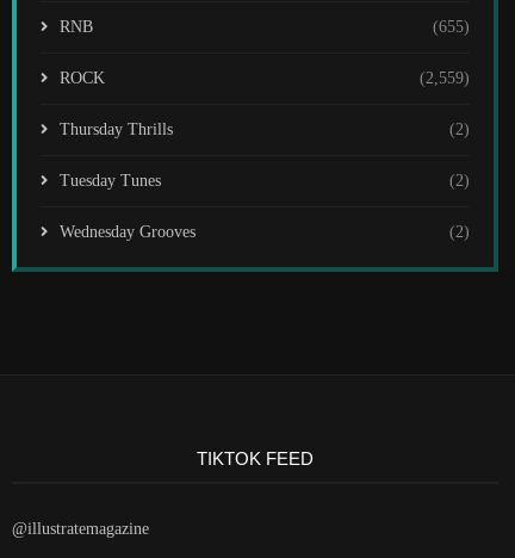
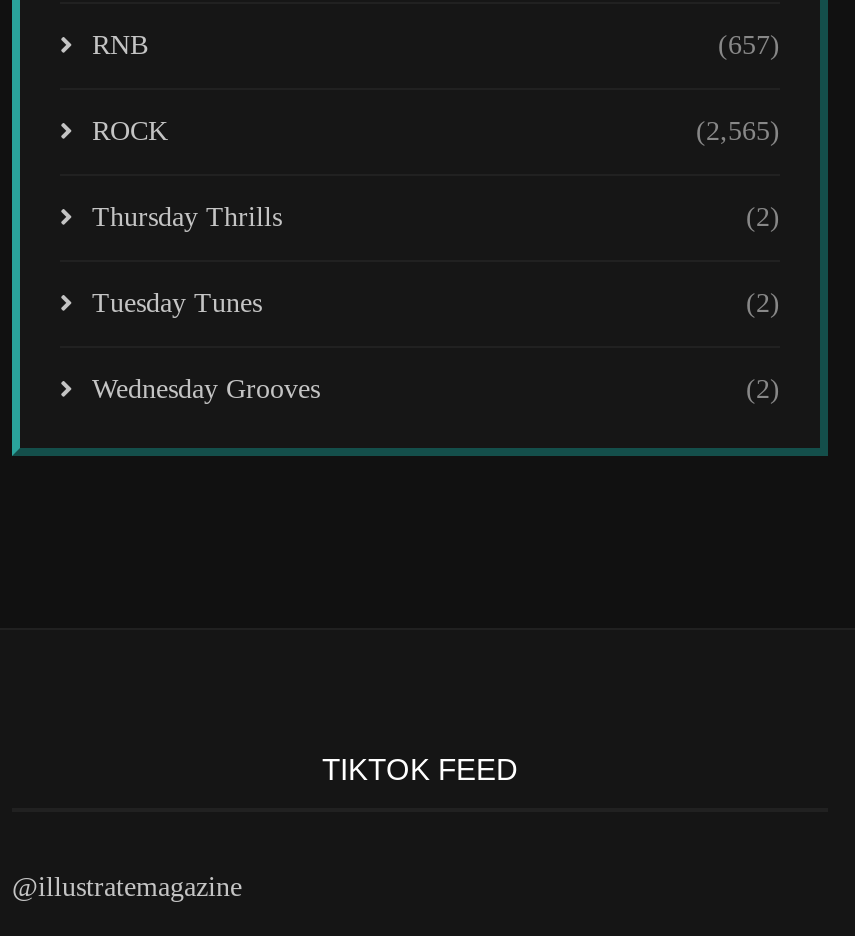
- (655)
+ (657)

- (2,559)
+ (2,565)
